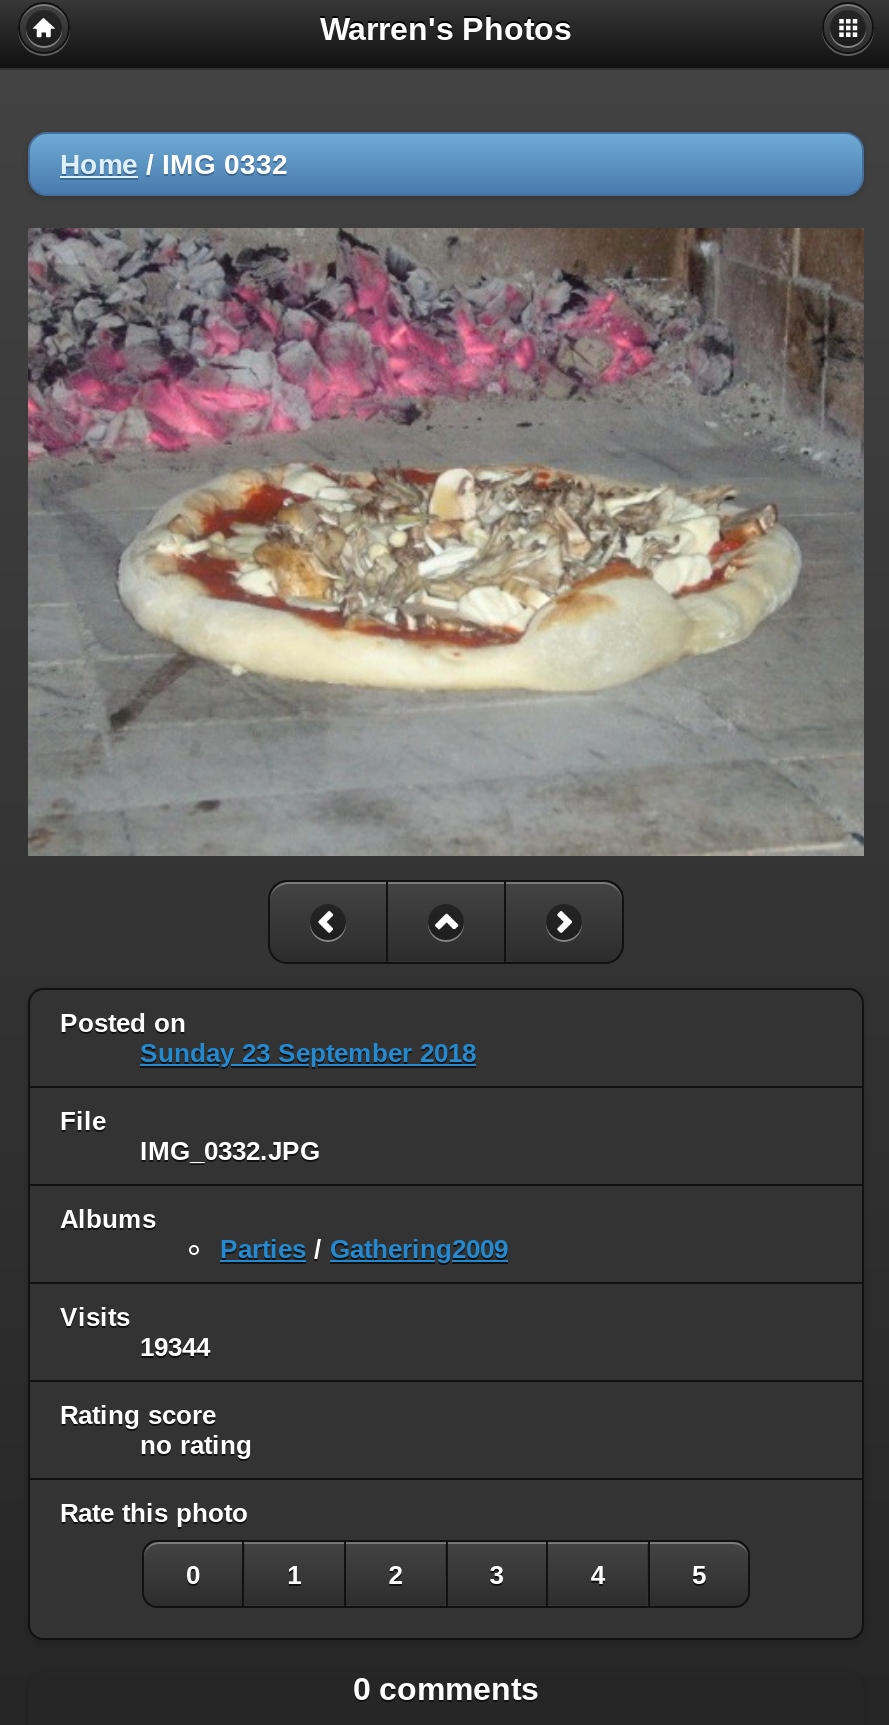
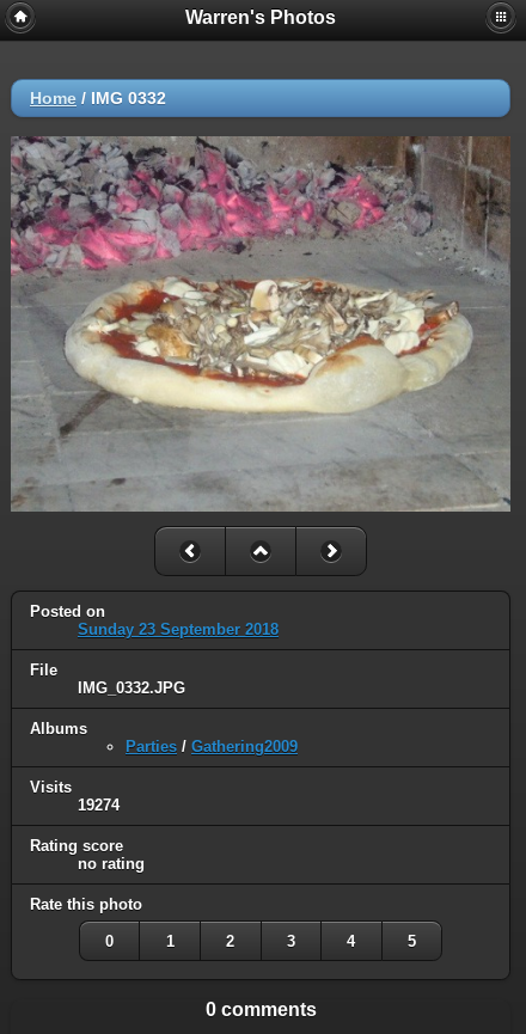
- 19344
+ 19274
